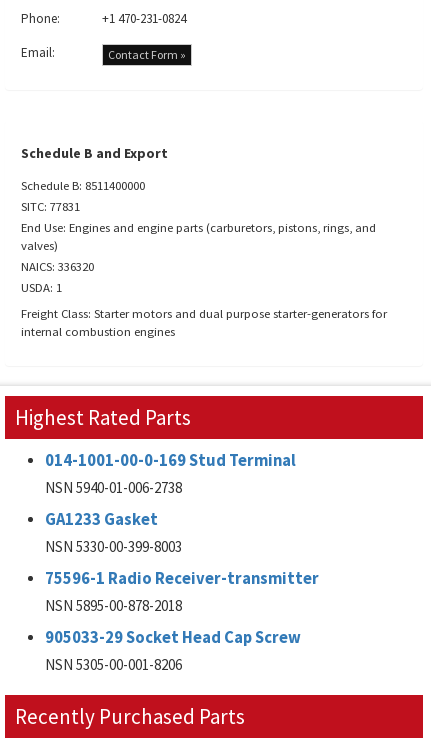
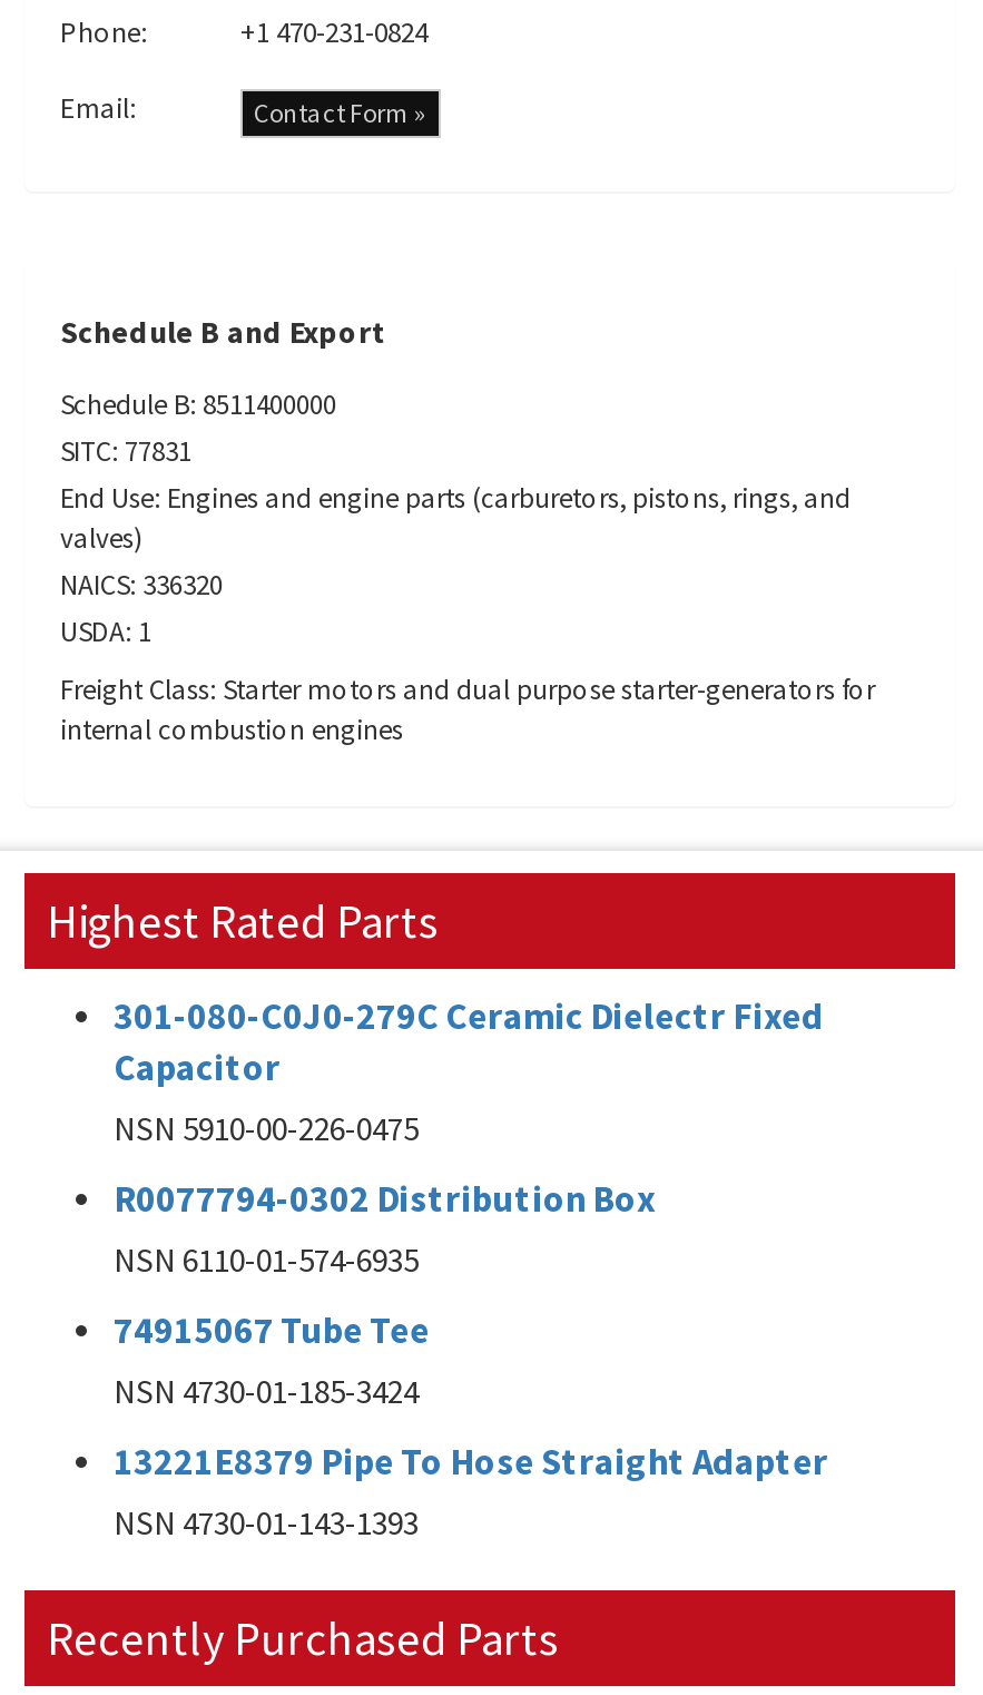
- 014-1001-00-0-169 Stud Terminal
- NSN 5940-01-006-2738
+ 301-080-C0J0-279C Ceramic Dielectr Fixed
+ Capacitor
+ NSN 5910-00-226-0475

- GA1233 Gasket
- NSN 5330-00-399-8003
+ R0077794-0302 Distribution Box
+ NSN 6110-01-574-6935

- 75596-1 Radio Receiver-transmitter
- NSN 5895-00-878-2018
+ 74915067 Tube Tee
+ NSN 4730-01-185-3424

- 905033-29 Socket Head Cap Screw
- NSN 5305-00-001-8206
+ 13221E8379 Pipe To Hose Straight Adapter
+ NSN 4730-01-143-1393
